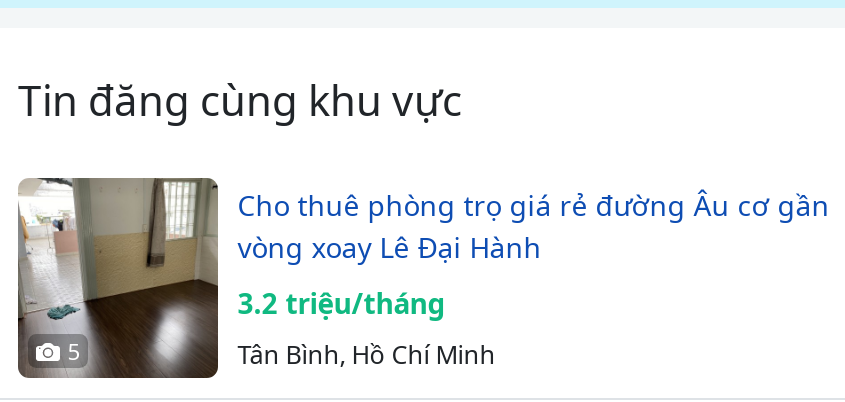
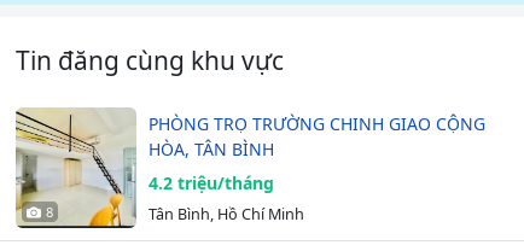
- [image]
- 5
+ [image]
+ 8

- Cho thuê phòng trọ giá rẻ đường Âu cơ gần
- vòng xoay Lê Đại Hành
+ PHÒNG TRỌ TRƯỜNG CHINH GIAO CỘNG
+ HÒA, TÂN BÌNH

- 3.2 triệu/tháng
+ 4.2 triệu/tháng
